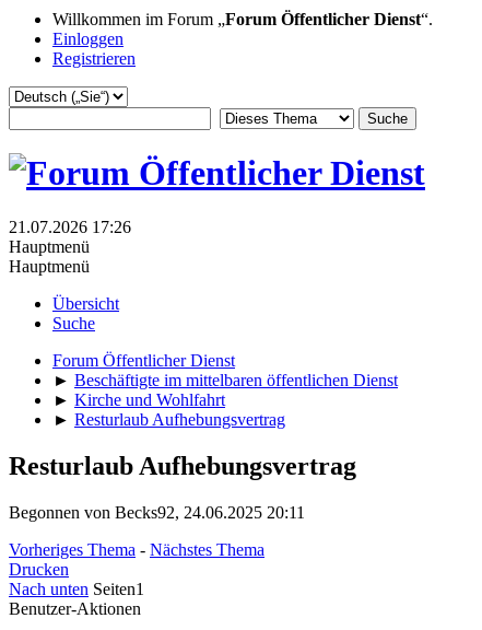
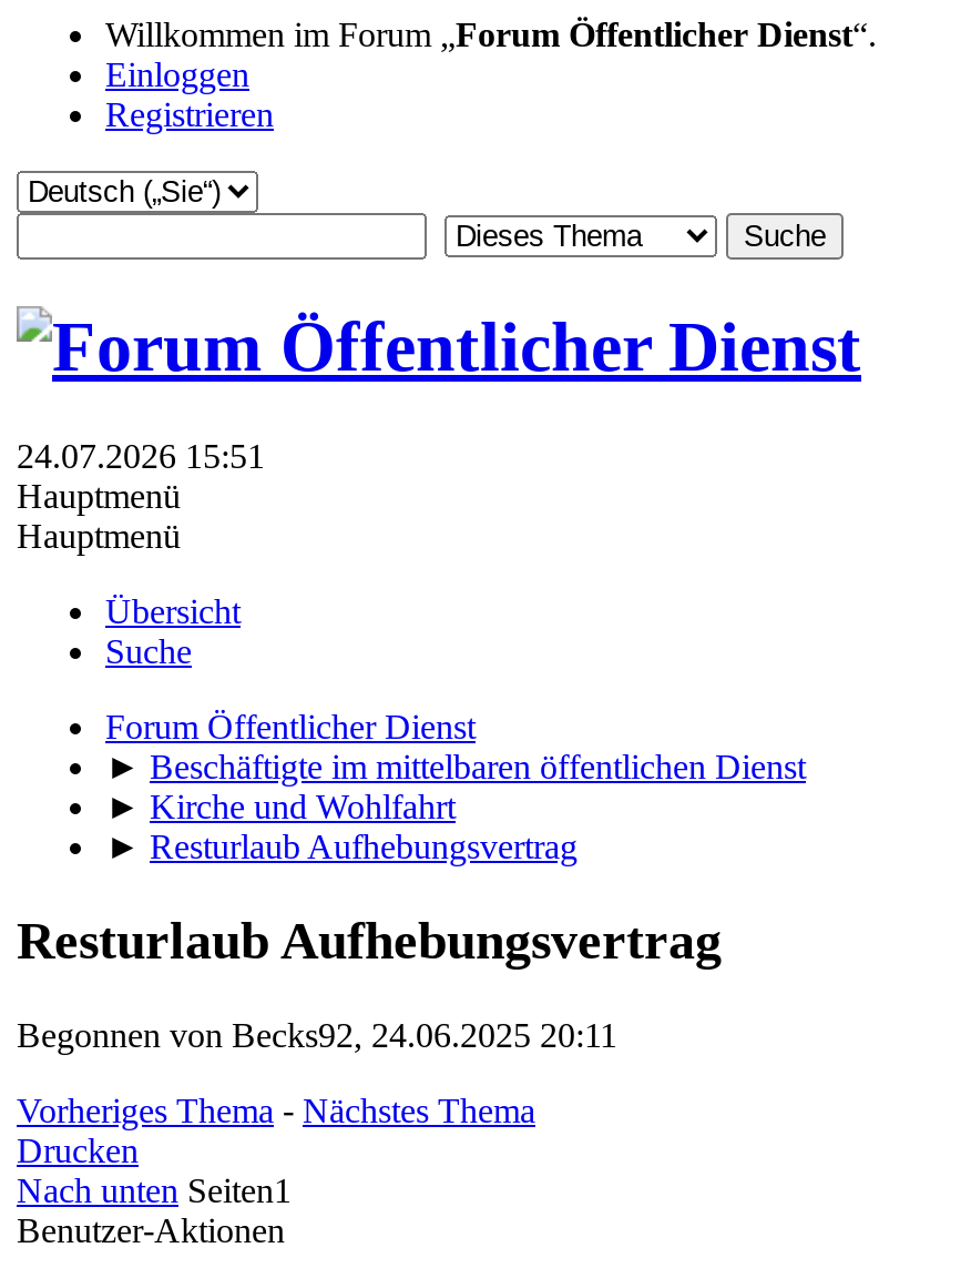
- 21.07.2026 17:26
+ 24.07.2026 15:51
